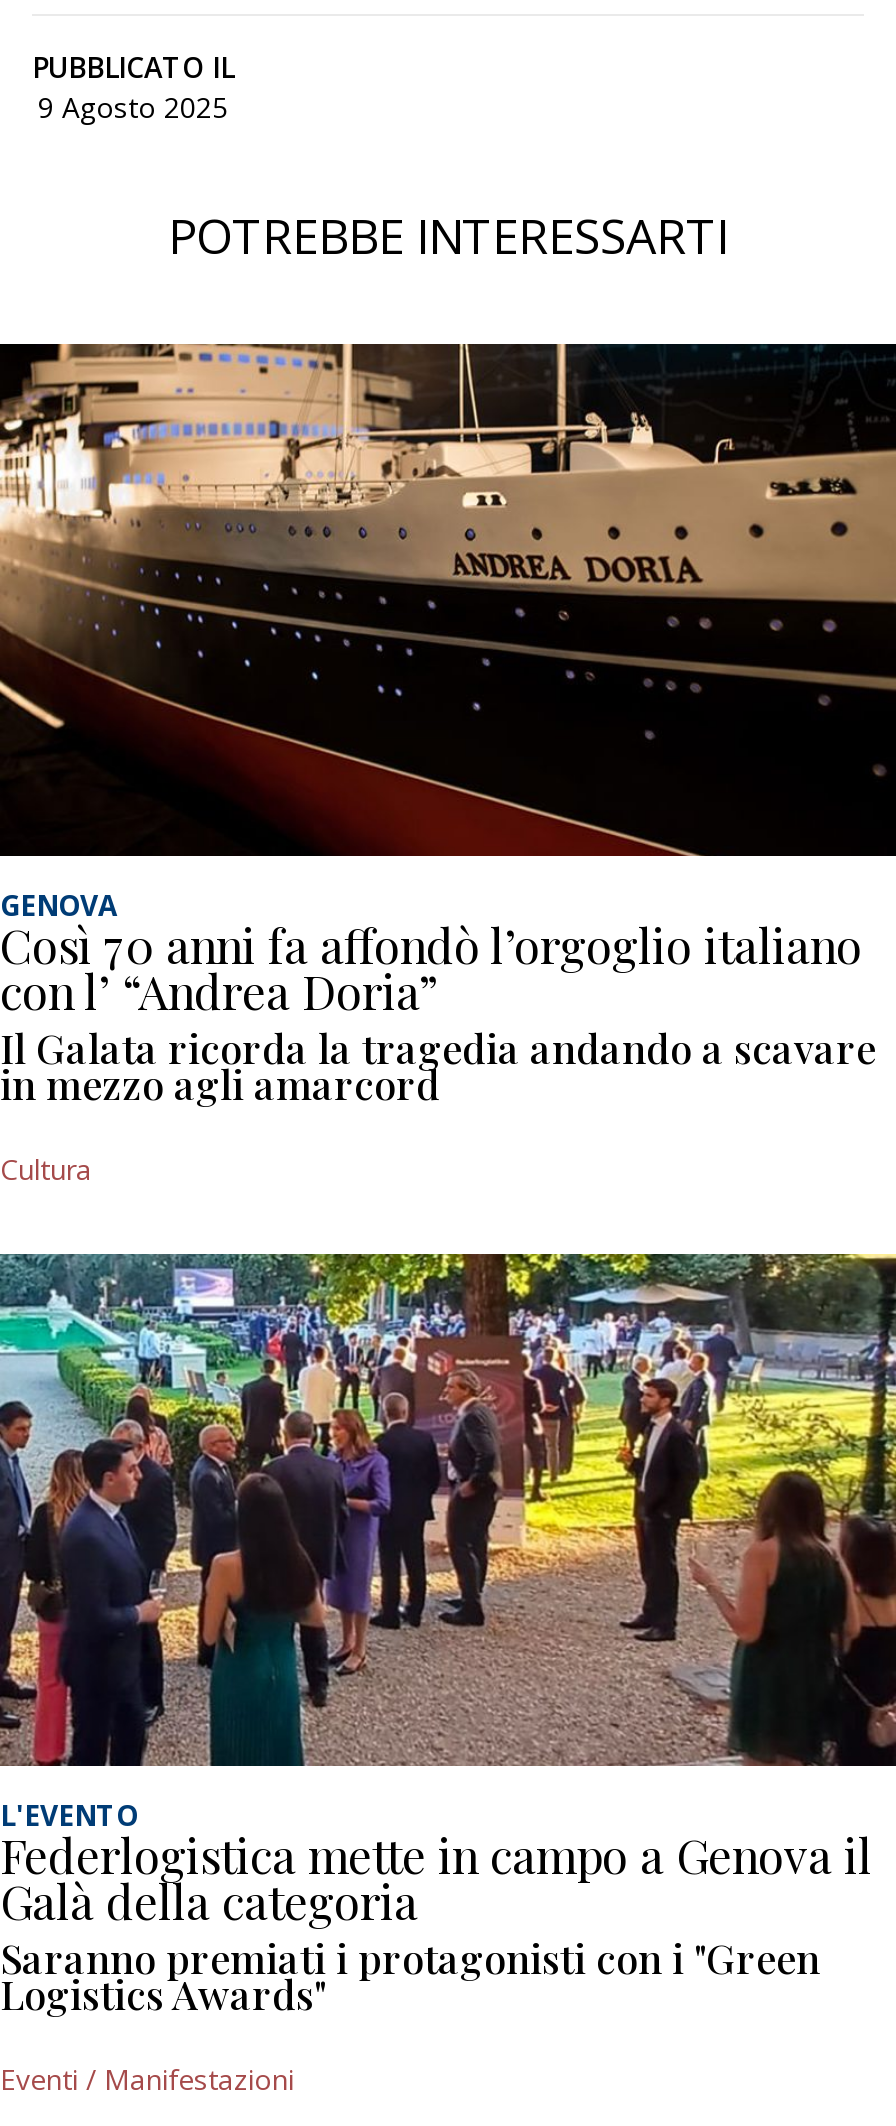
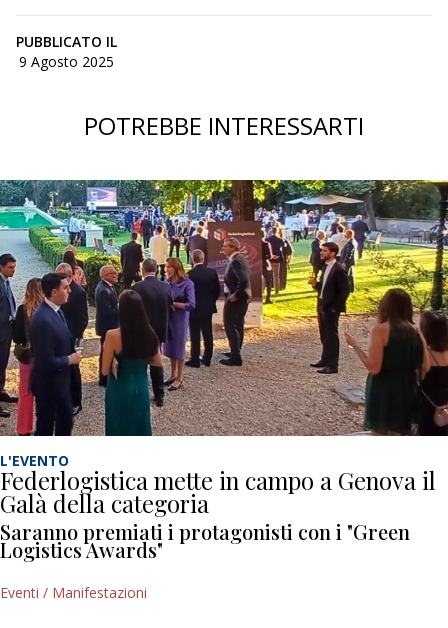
- [image]
- GENOVA
- Così 70 anni fa affondò l’orgoglio italiano
- con l’ “Andrea Doria”
- Il Galata ricorda la tragedia andando a scavare
- in mezzo agli amarcord
- Cultura
